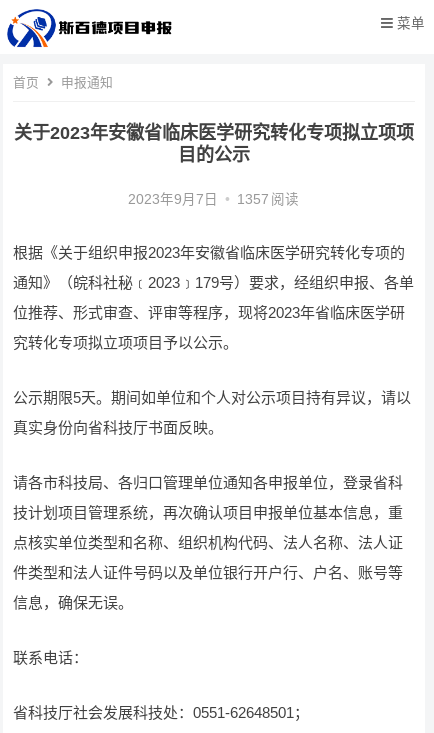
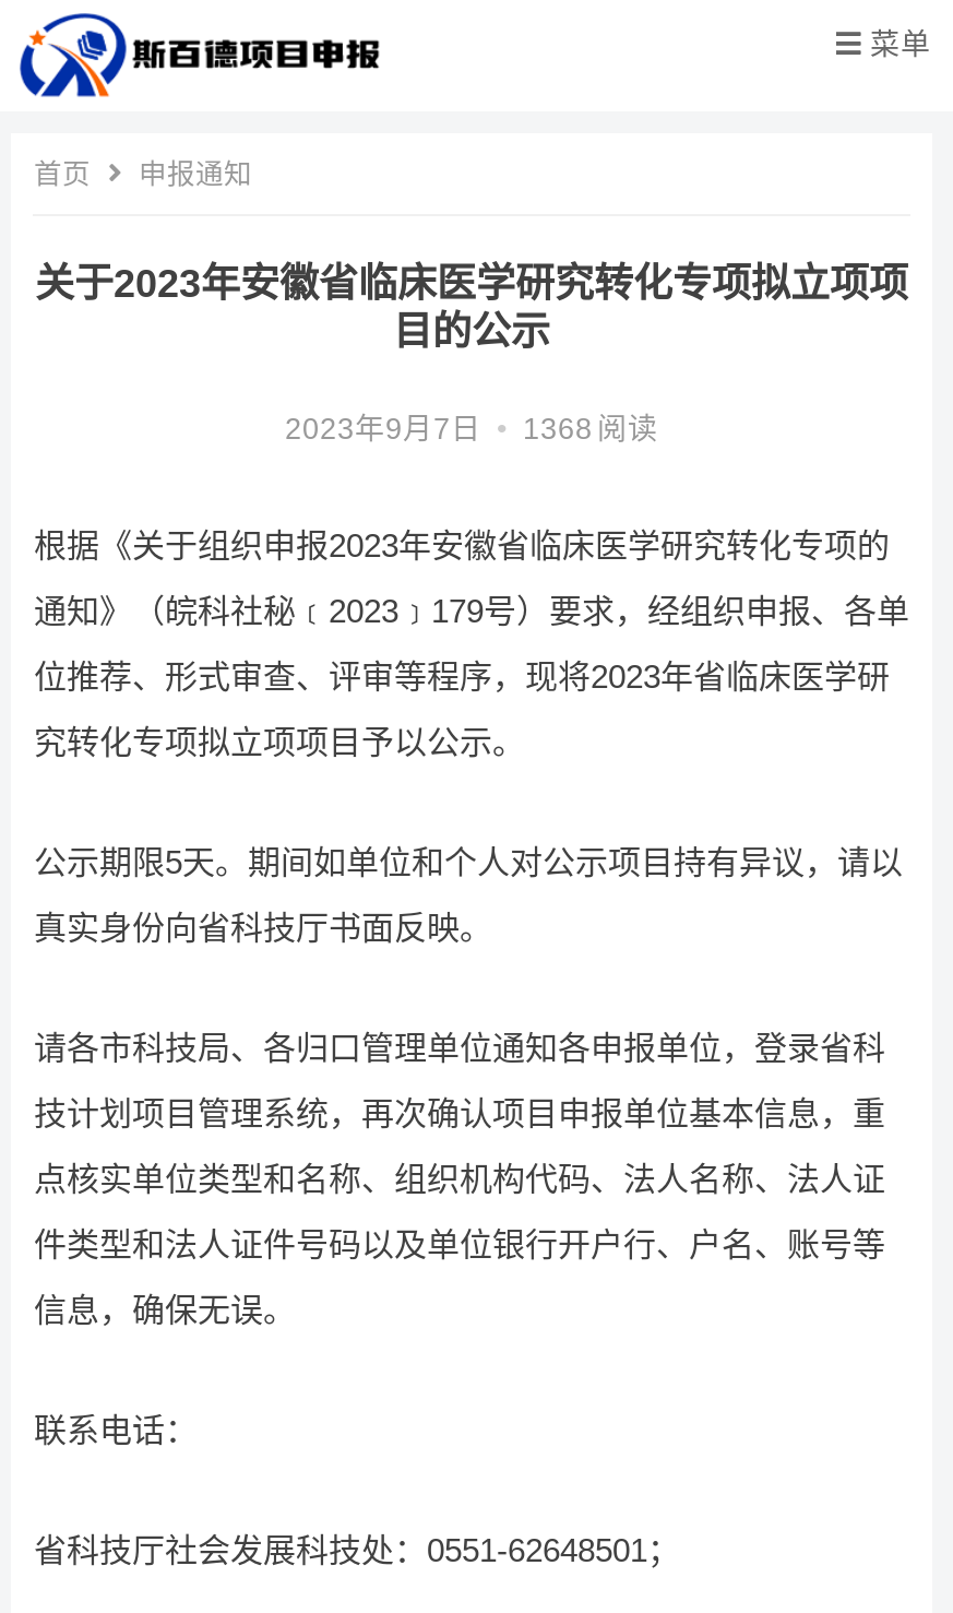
- 2023年9月7日 • 1357 阅读
+ 2023年9月7日 • 1368 阅读
